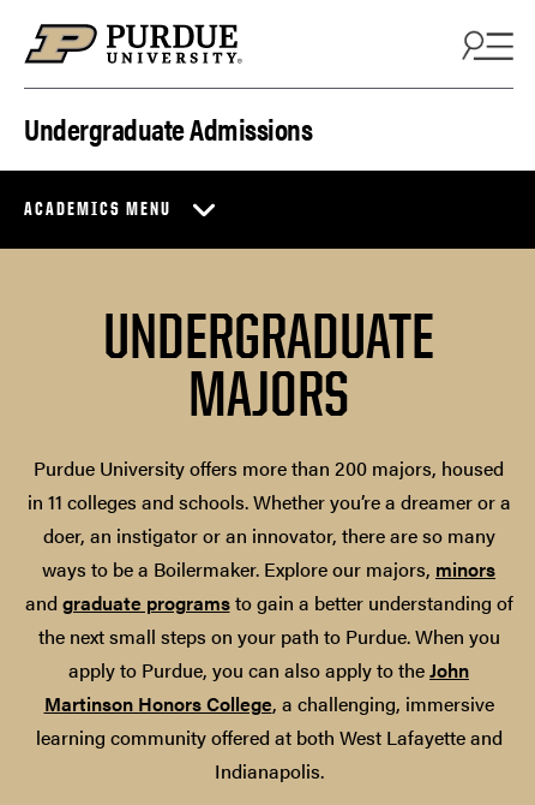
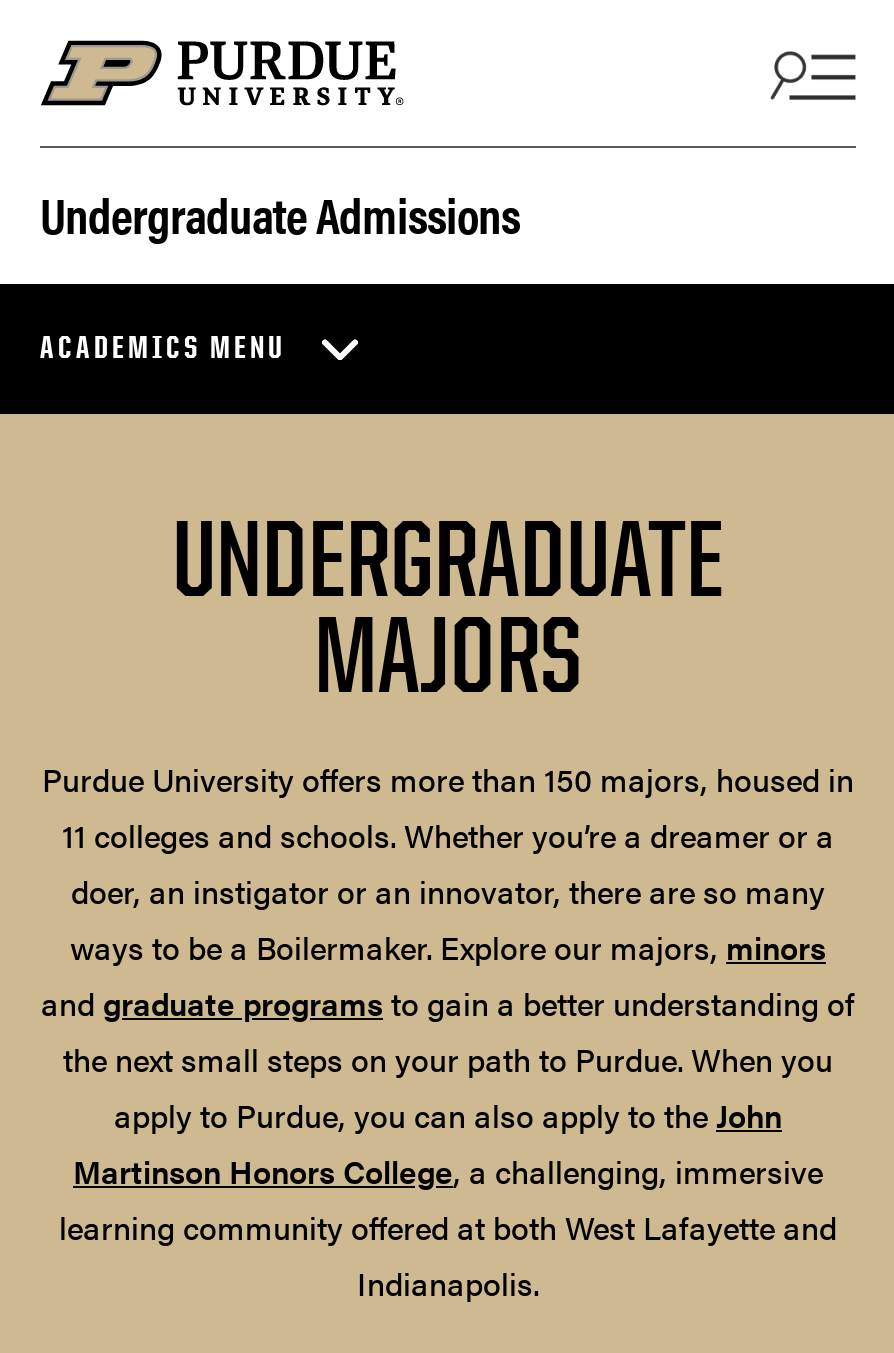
- Purdue University offers more than 200 majors, housed
- in 11 colleges and schools. Whether you’re a dreamer or a
+ Purdue University offers more than 150 majors, housed in
+ 11 colleges and schools. Whether you’re a dreamer or a
